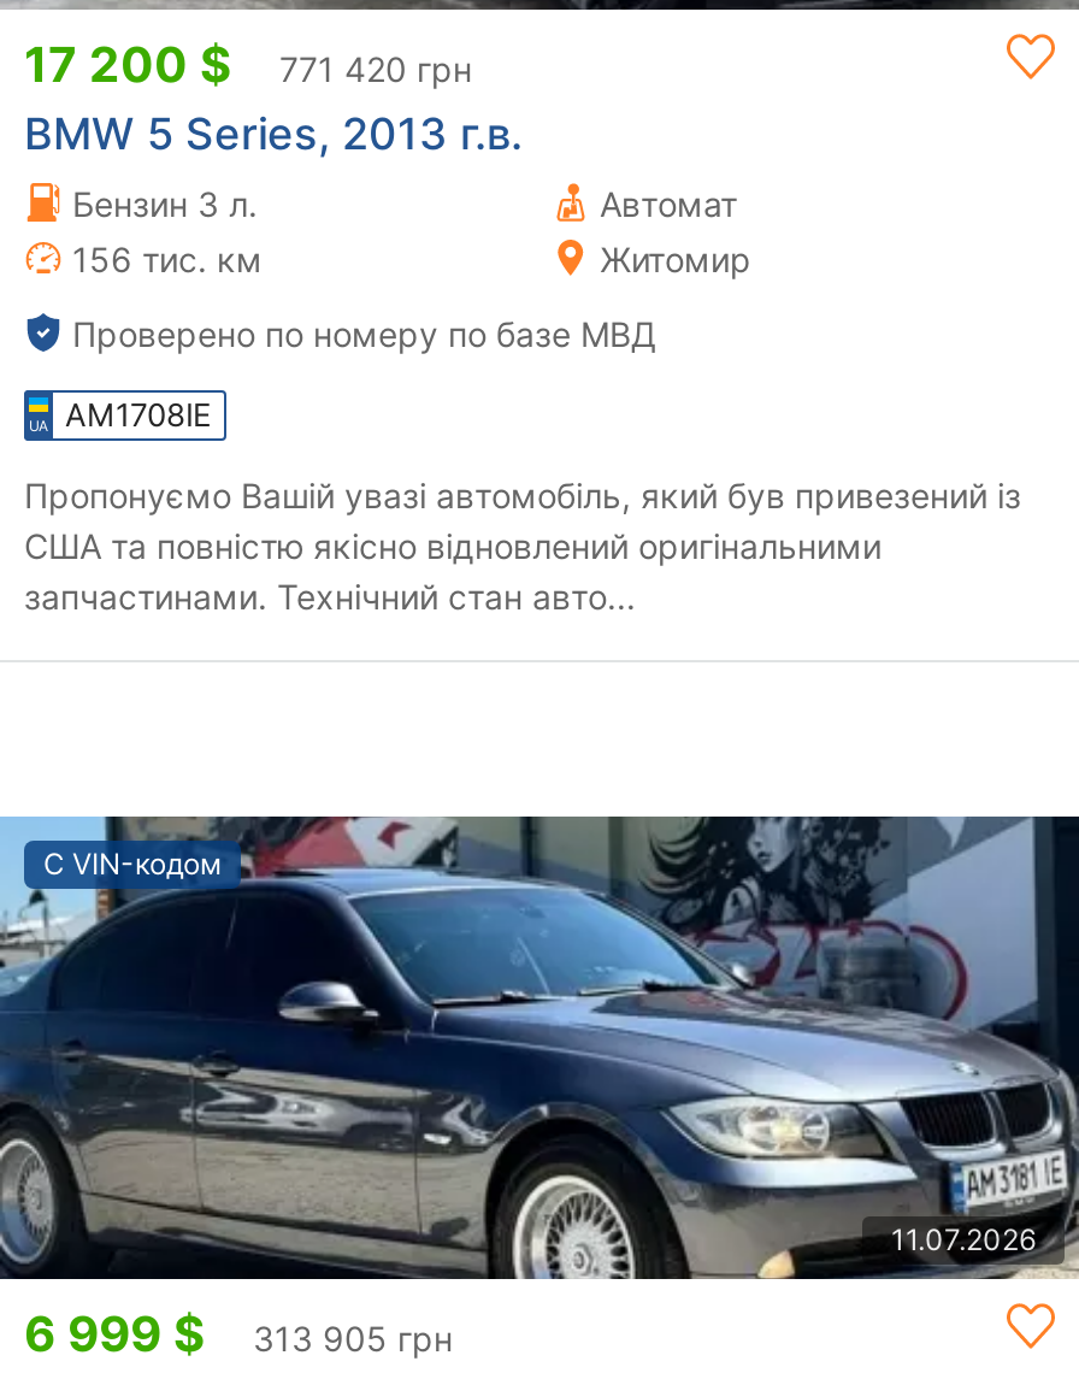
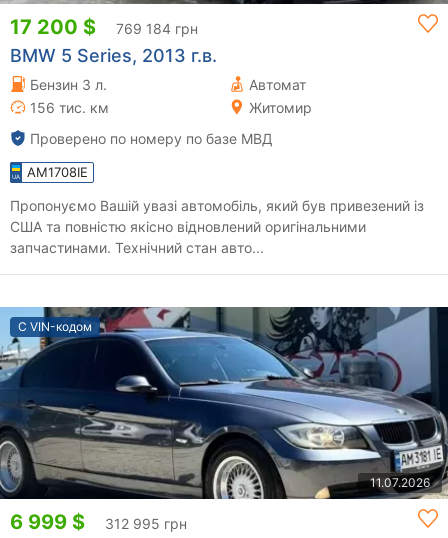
- 17 200 $ 771 420 грн
+ 17 200 $ 769 184 грн

- 6 999 $ 313 905 грн
+ 6 999 $ 312 995 грн
